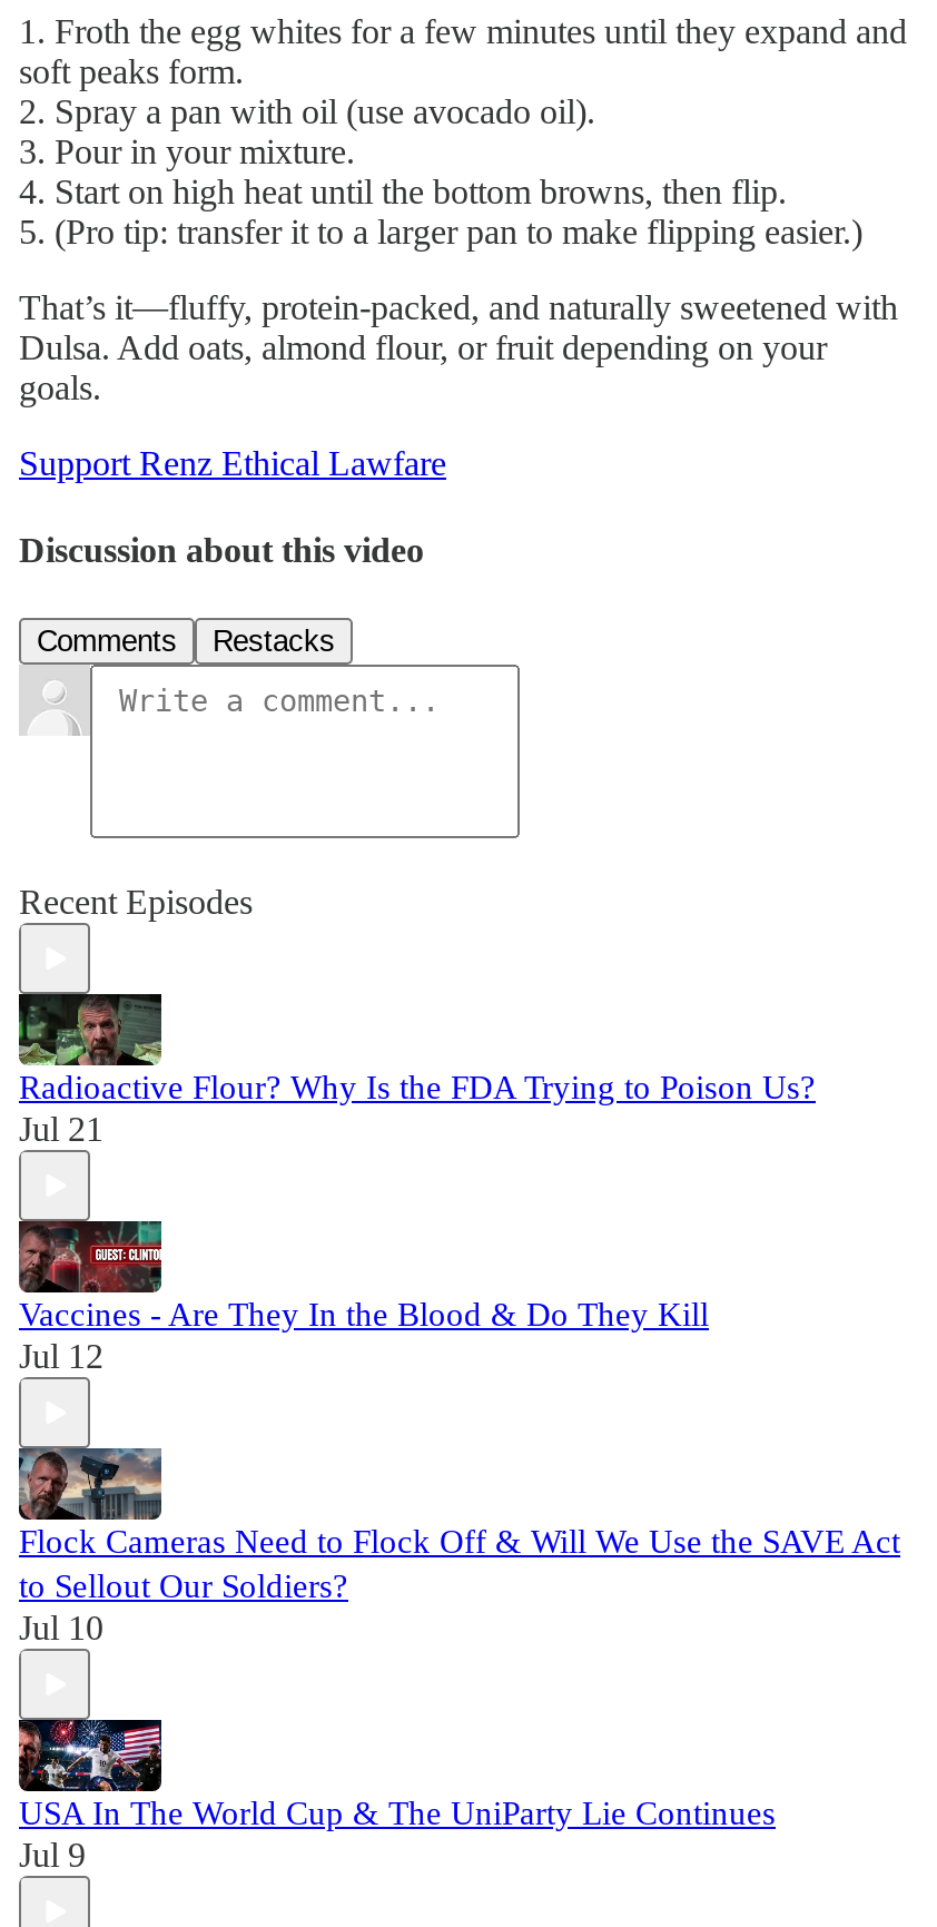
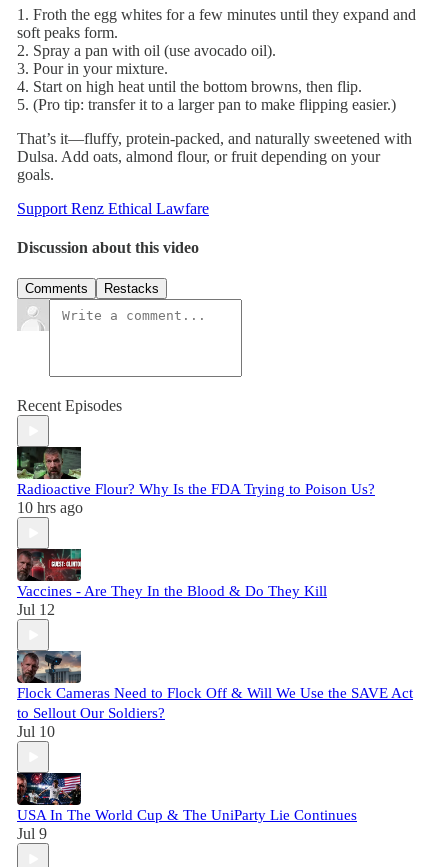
- Jul 21
+ 10 hrs ago
